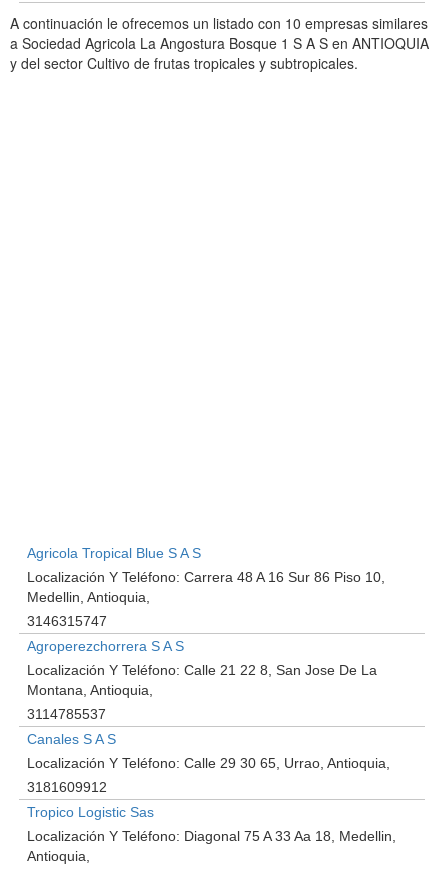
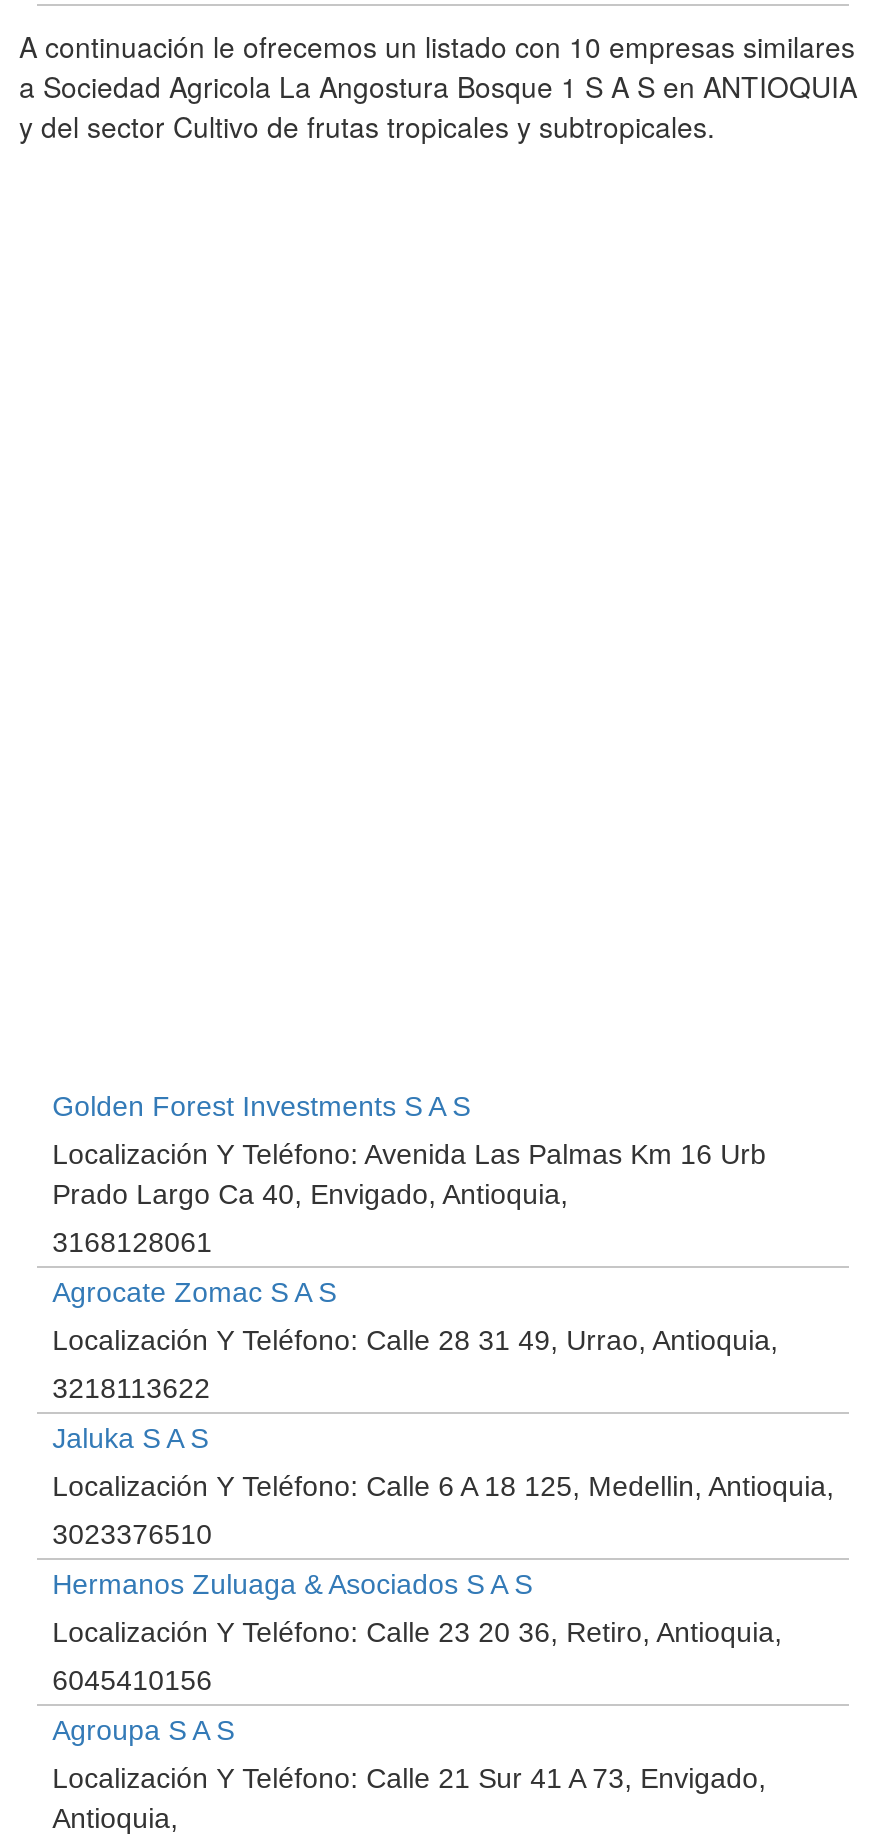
- Agricola Tropical Blue S A S
- Localización Y Teléfono: Carrera 48 A 16 Sur 86 Piso 10,
- Medellin, Antioquia
- 3146315747
- Agroperezchorrera S A S
- Localización Y Teléfono: Calle 21 22 8, San Jose De La
- Montana, Antioquia
- 3114785537
- Canales S A S
- Localización Y Teléfono: Calle 29 30 65, Urrao, Antioquia
- 3181609912
- Tropico Logistic Sas
- Localización Y Teléfono: Diagonal 75 A 33 Aa 18, Medellin,
+ Golden Forest Investments S A S
+ Localización Y Teléfono: Avenida Las Palmas Km 16 Urb
+ Prado Largo Ca 40, Envigado, Antioquia
+ 3168128061
+ Agrocate Zomac S A S
+ Localización Y Teléfono: Calle 28 31 49, Urrao, Antioquia
+ 3218113622
+ Jaluka S A S
+ Localización Y Teléfono: Calle 6 A 18 125, Medellin, Antioquia
+ 3023376510
+ Hermanos Zuluaga & Asociados S A S
+ Localización Y Teléfono: Calle 23 20 36, Retiro, Antioquia
+ 6045410156
+ Agroupa S A S
+ Localización Y Teléfono: Calle 21 Sur 41 A 73, Envigado,
